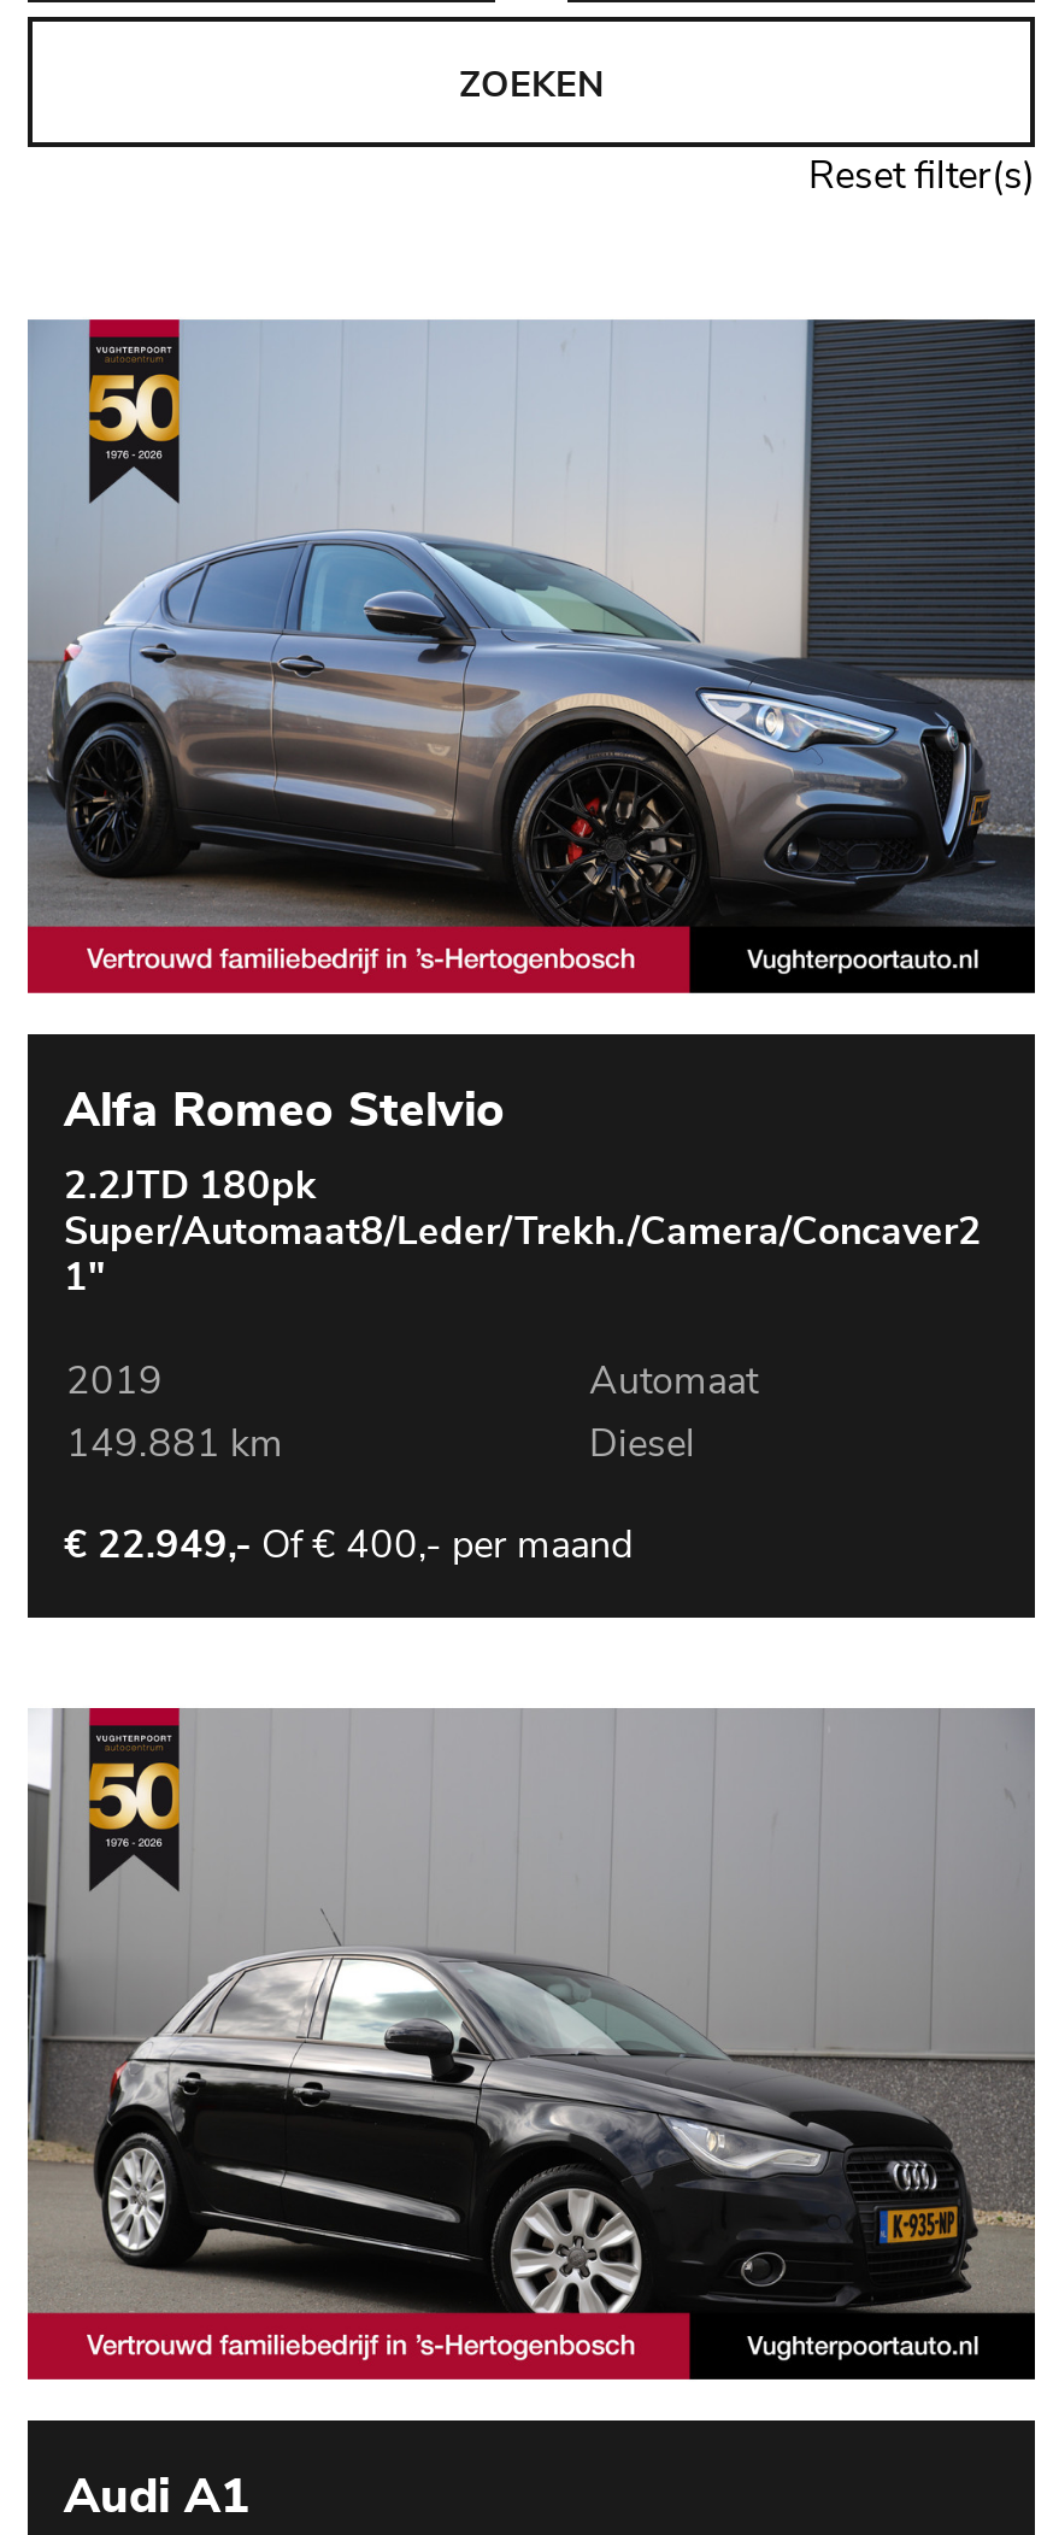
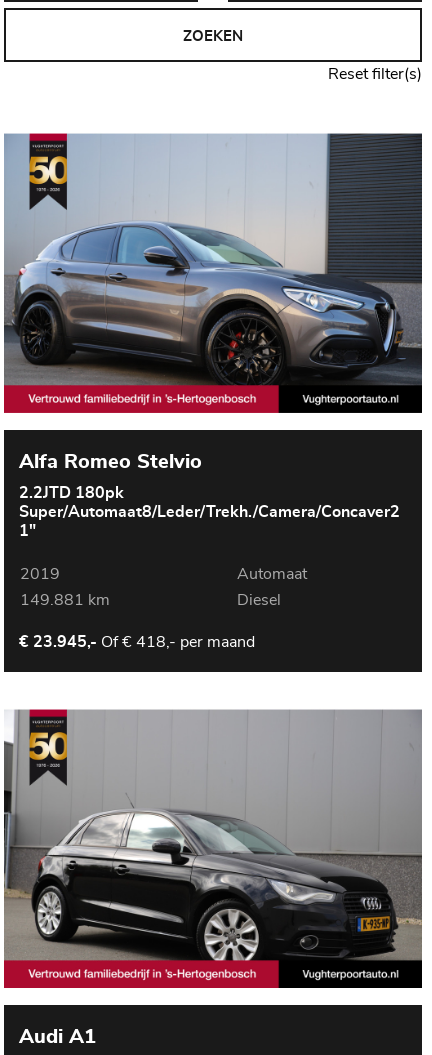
- € 22.949,- Of € 400,- per maand
+ € 23.945,- Of € 418,- per maand
